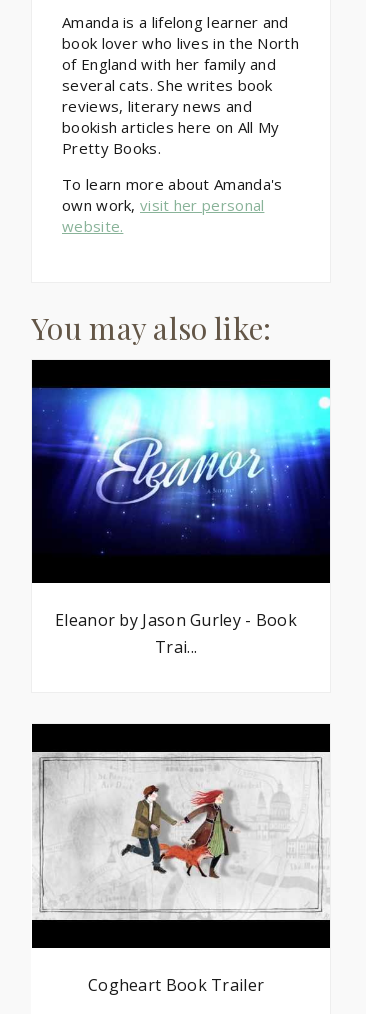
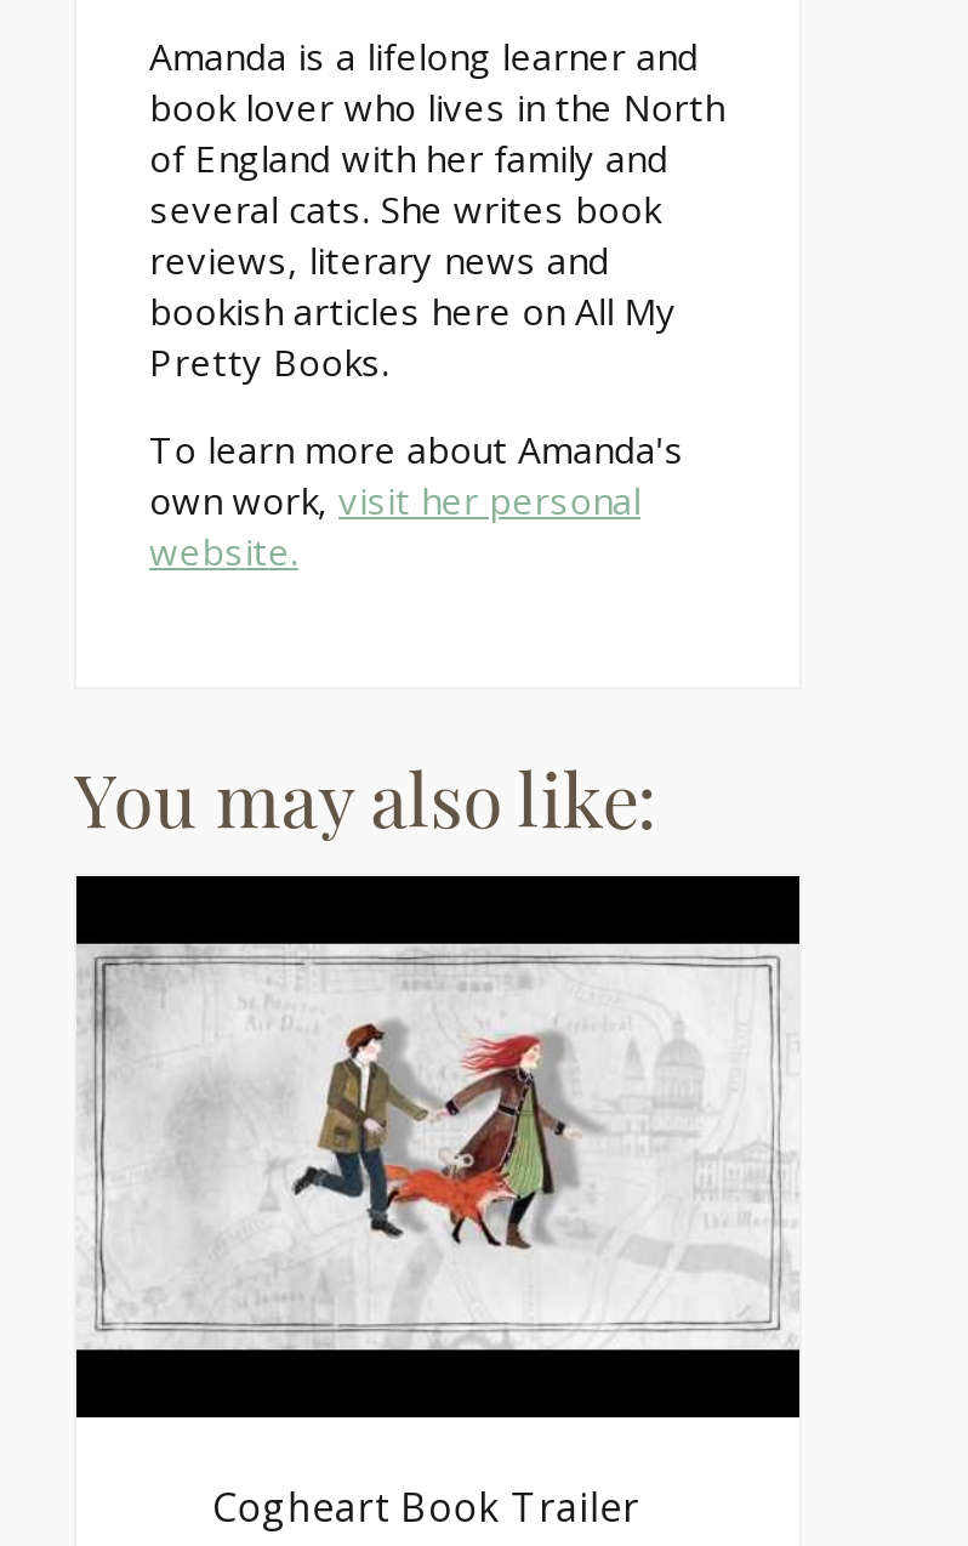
- [image]

- Eleanor by Jason Gurley - Book
- Trai...
